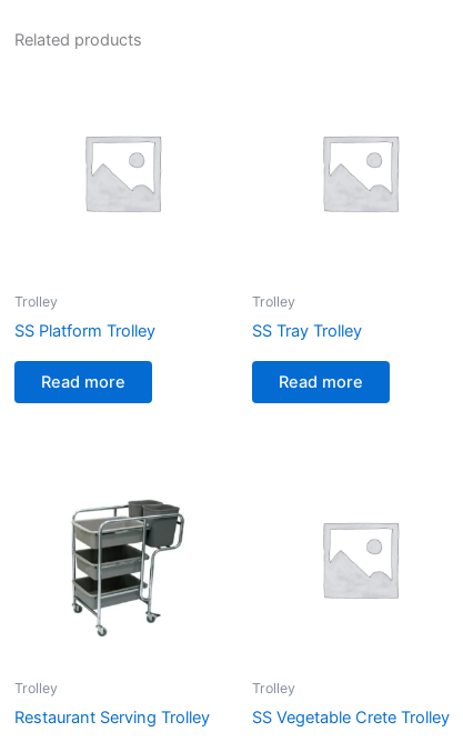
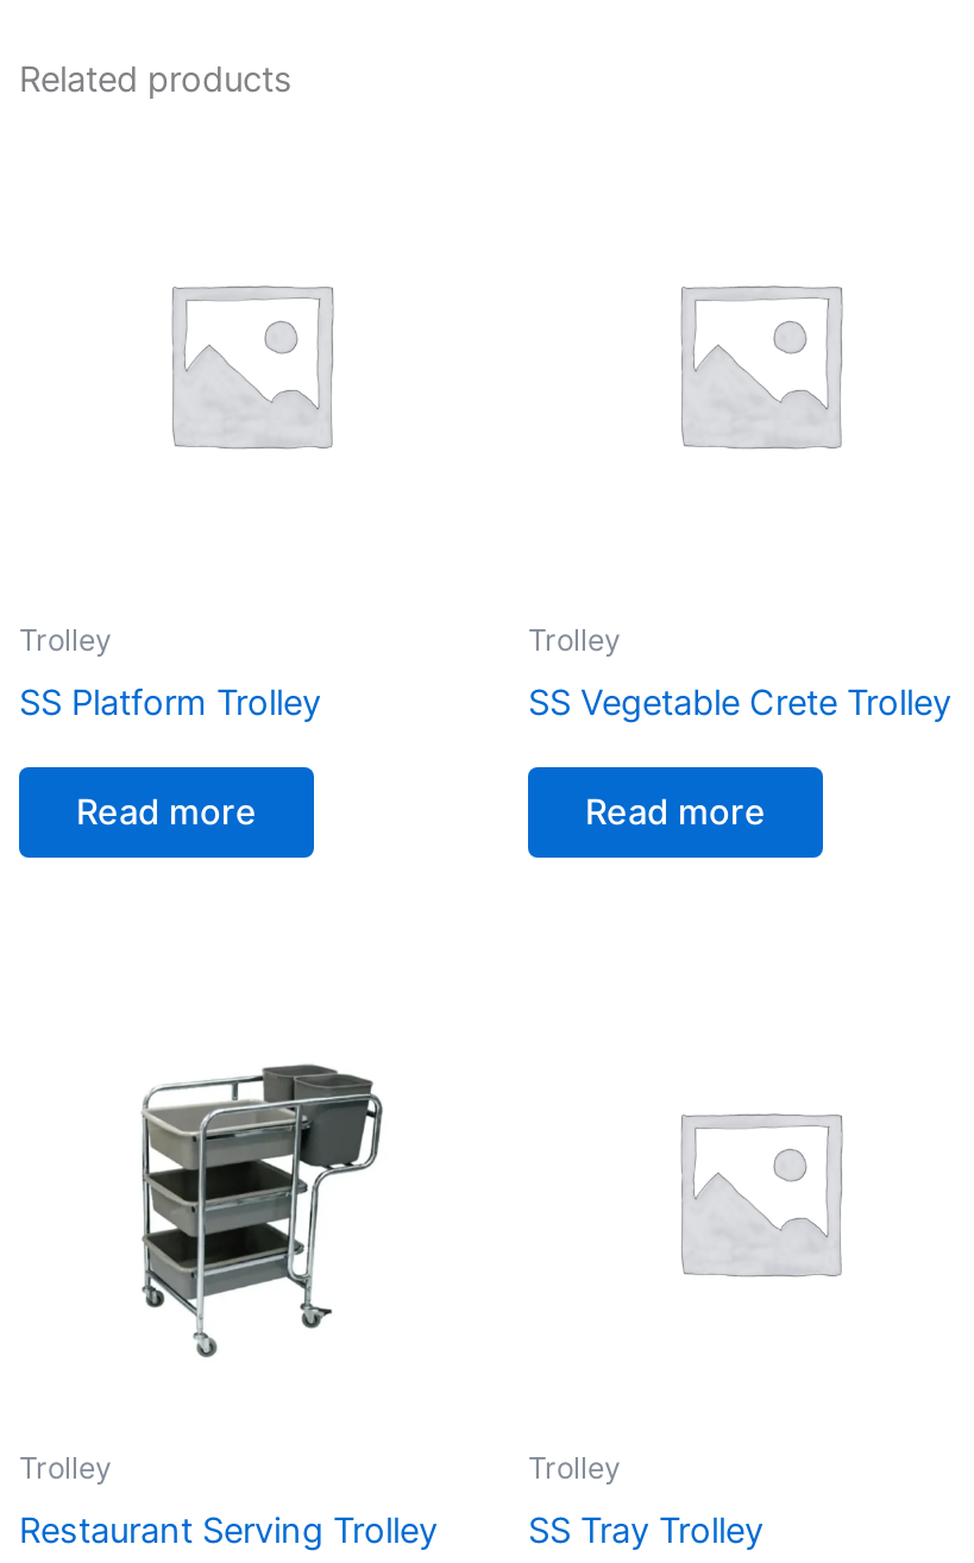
moved down: SS Tray Trolley

moved up: SS Vegetable Crete Trolley
